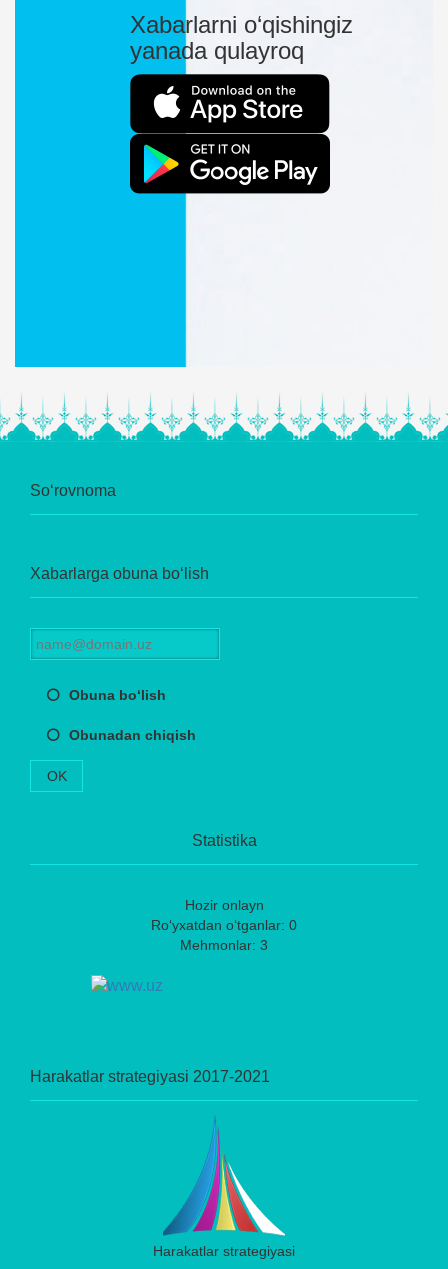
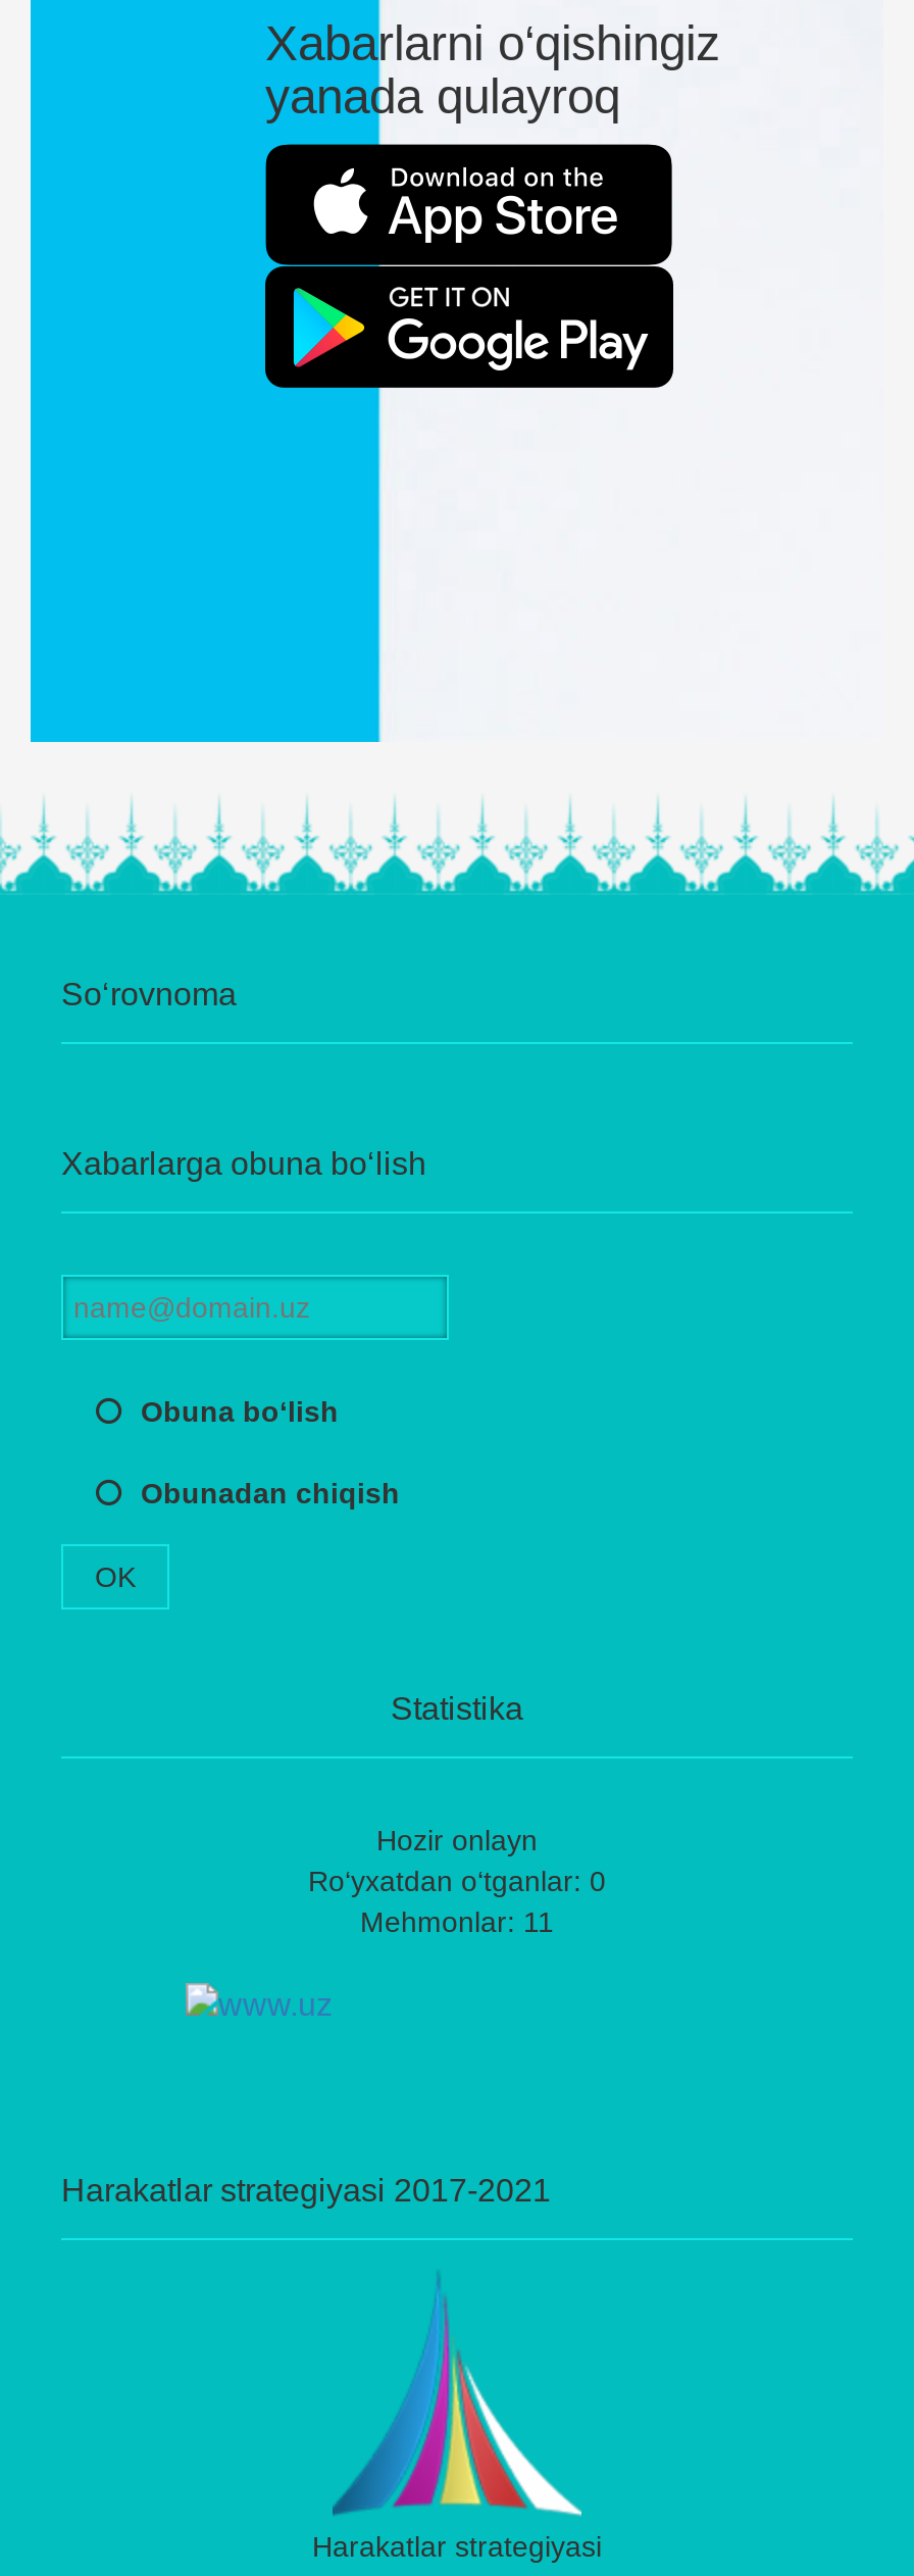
- Mehmonlar: 3
+ Mehmonlar: 11
